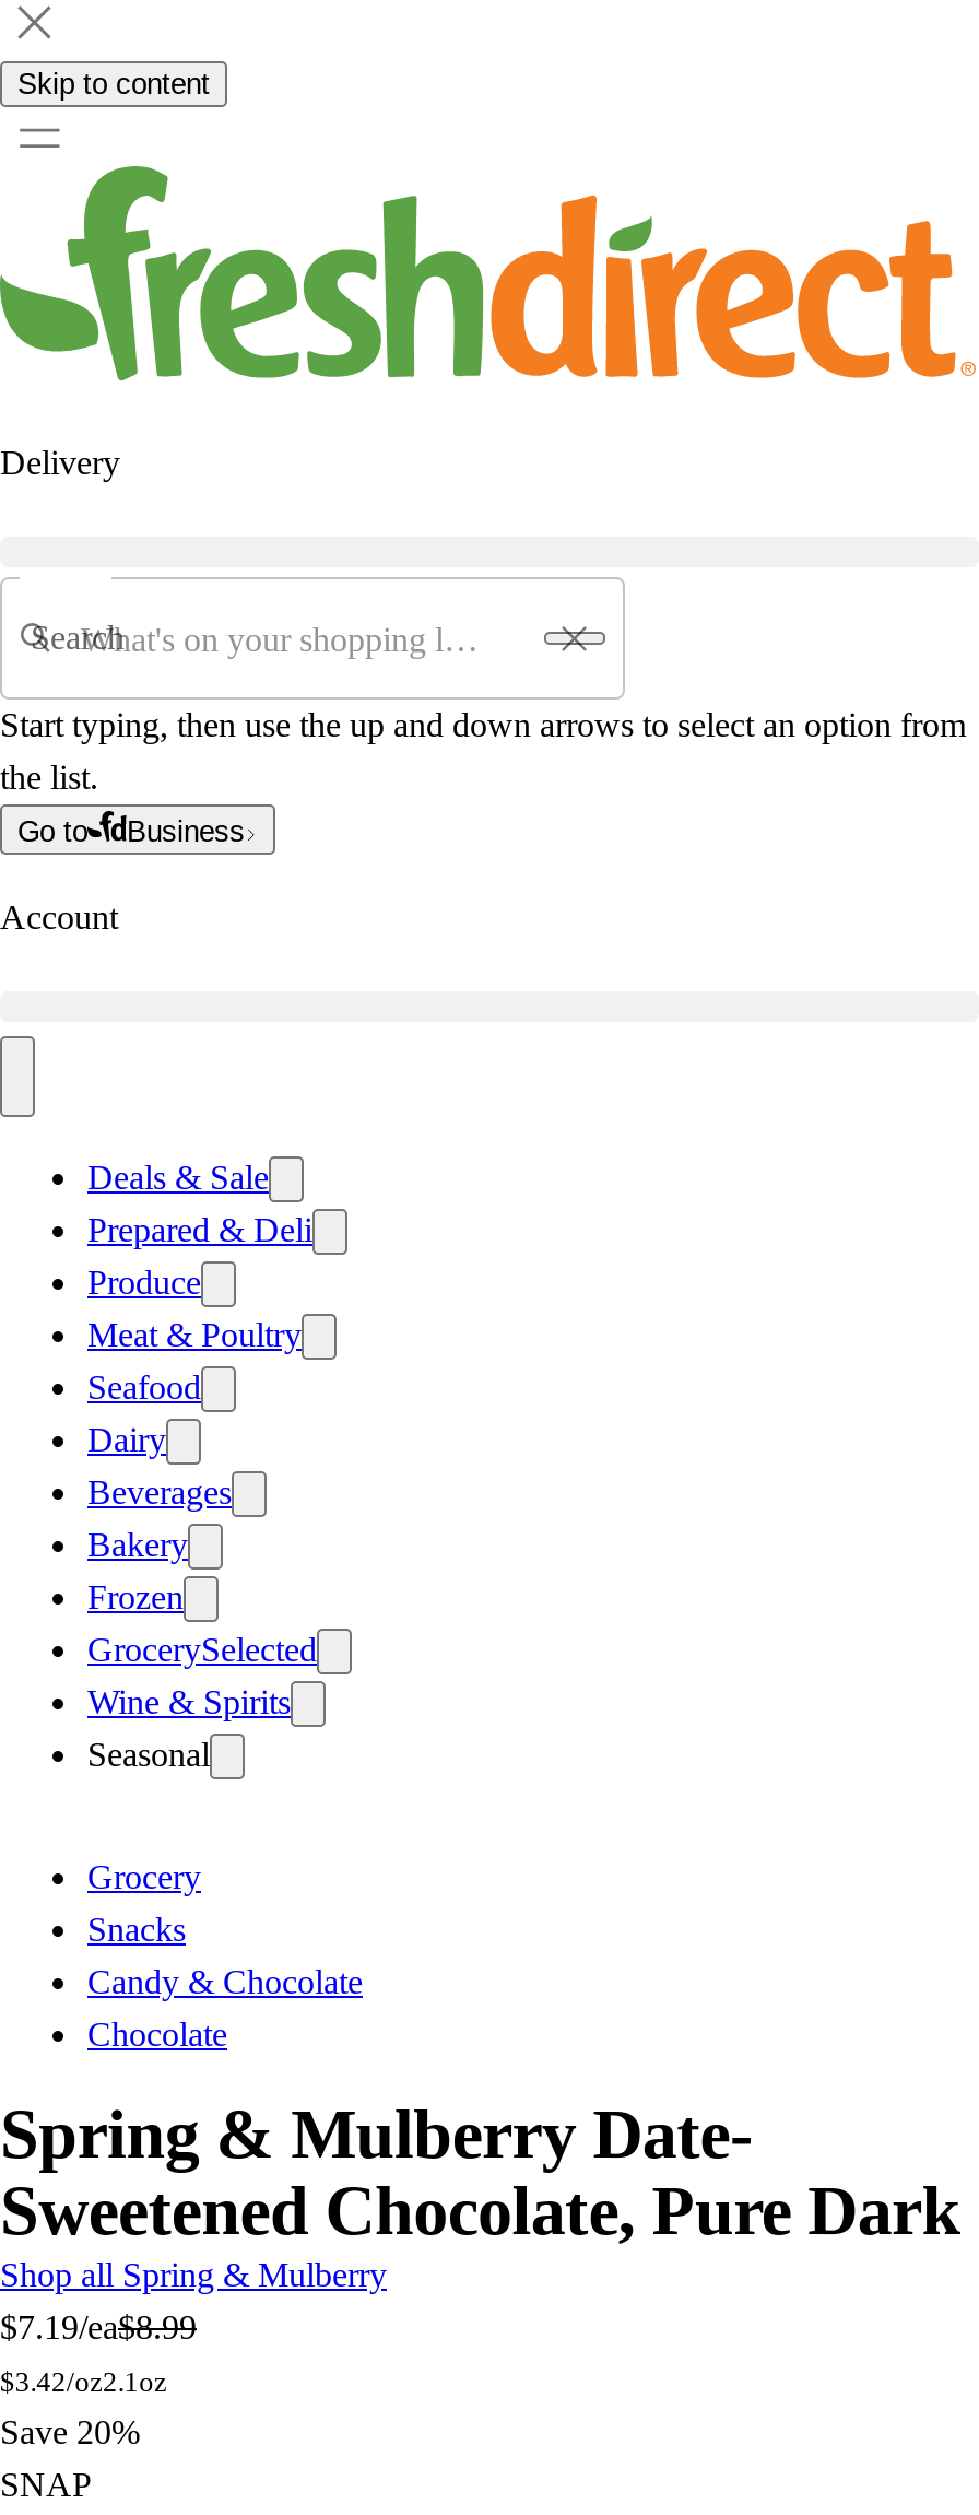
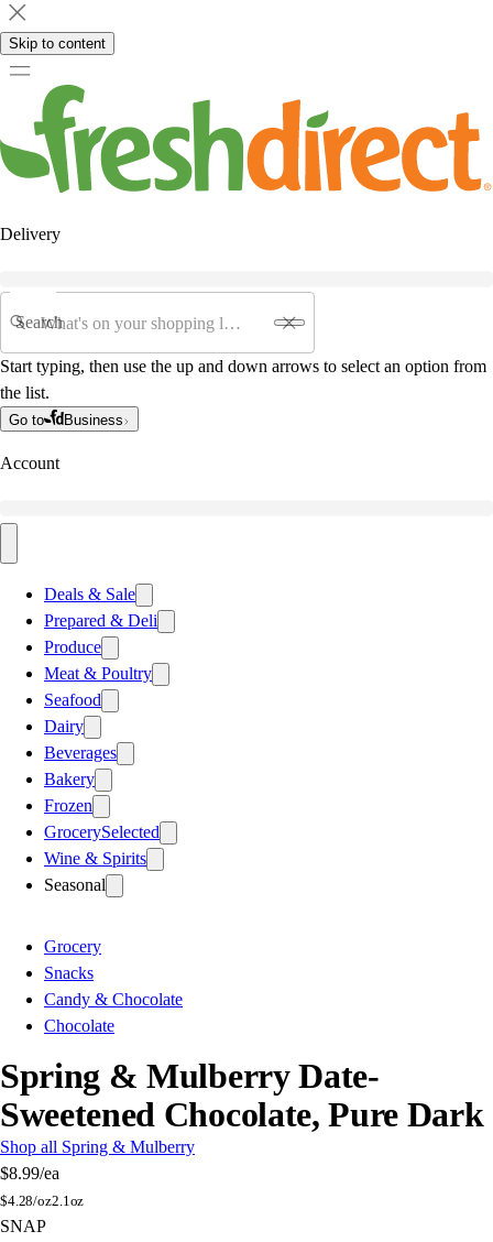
- $7.19/ea$8.99
+ $8.99/ea

- $3.42/oz2.1oz
- Save 20%
+ $4.28/oz2.1oz
